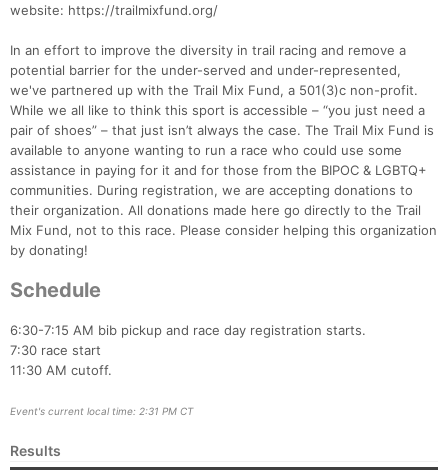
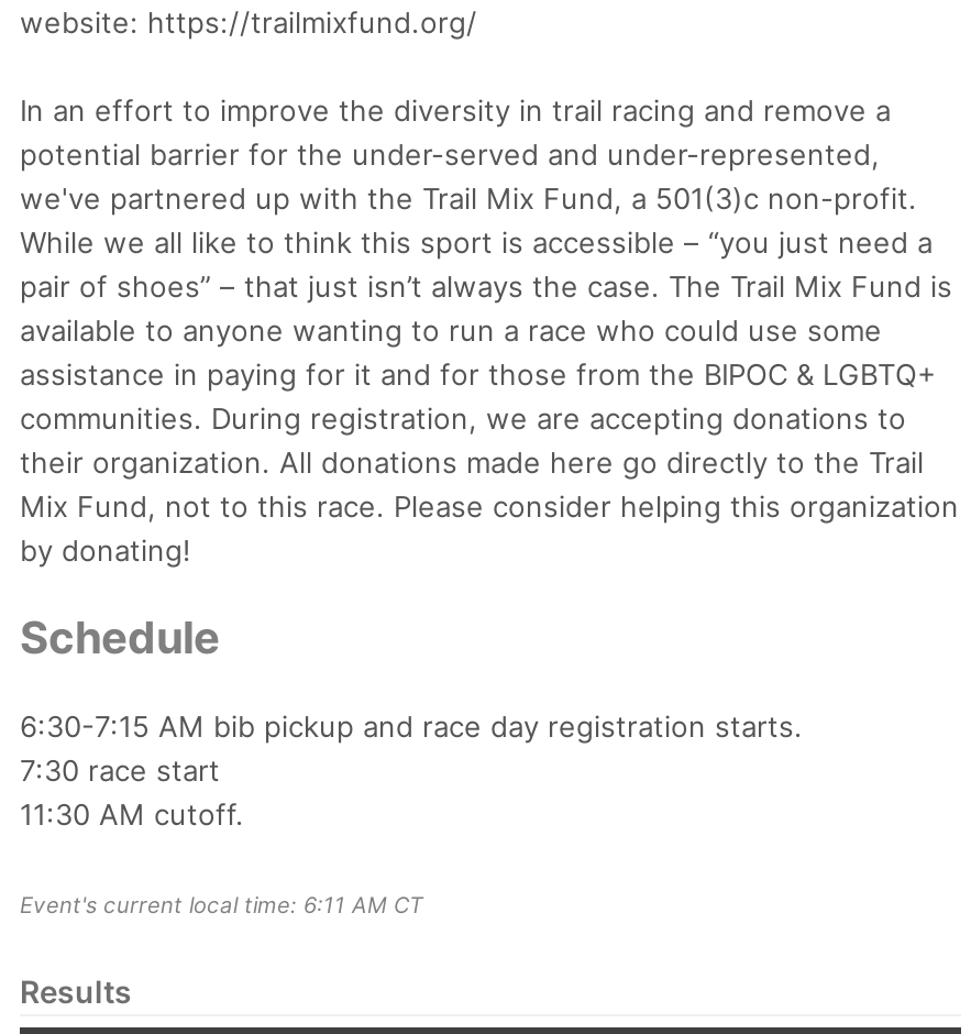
- Event's current local time: 2:31 PM CT
+ Event's current local time: 6:11 AM CT
